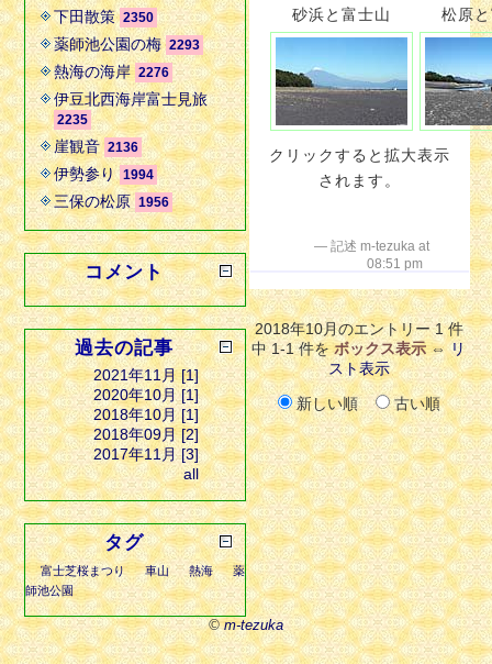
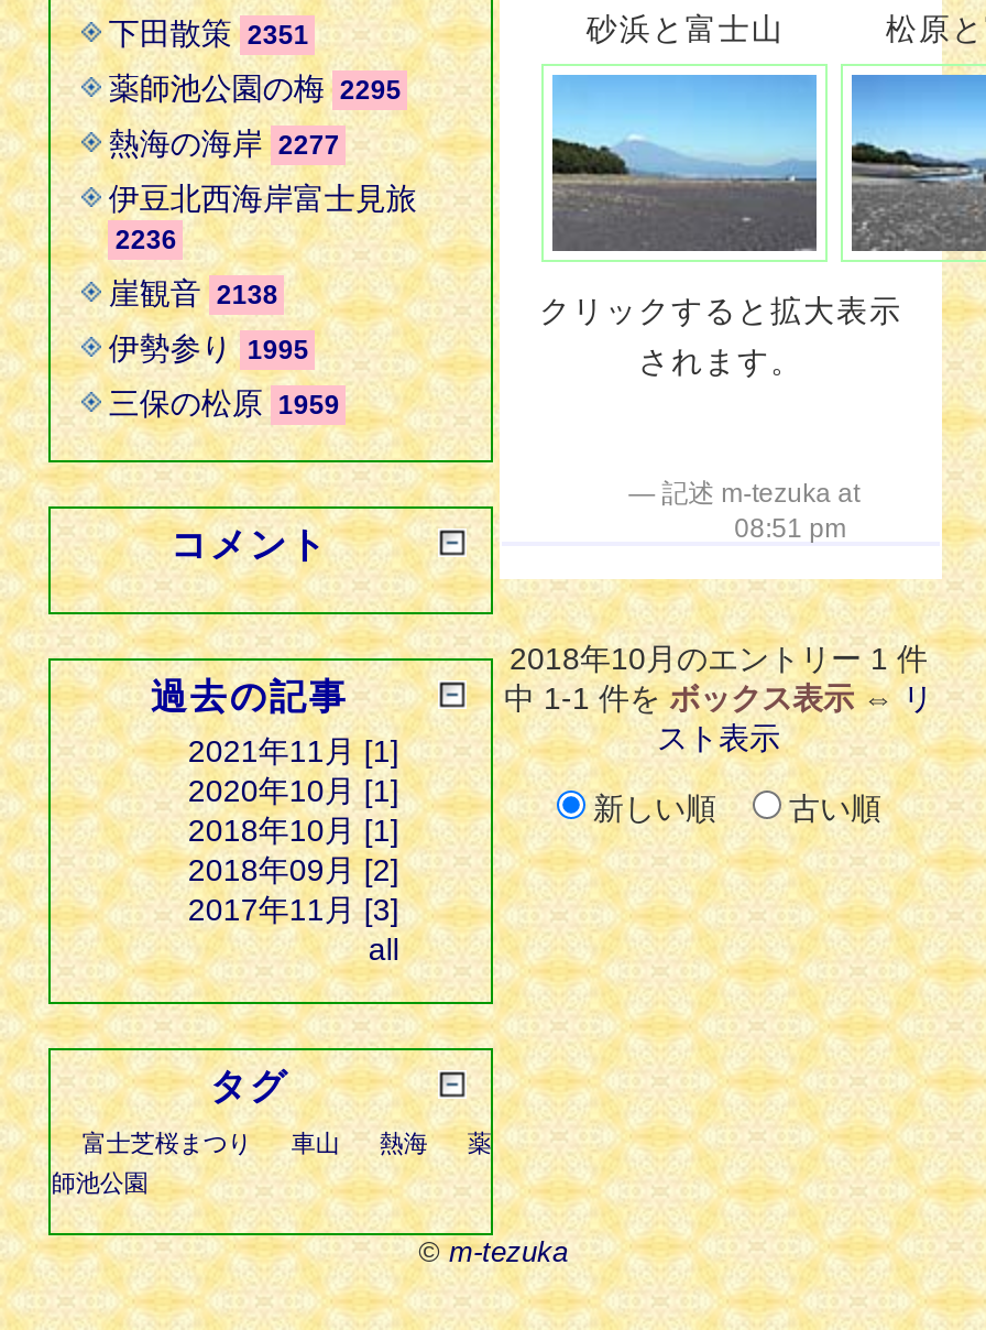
- 下田散策 2350
+ 下田散策 2351

- 薬師池公園の梅 2293
+ 薬師池公園の梅 2295

- 熱海の海岸 2276
+ 熱海の海岸 2277

- 2235
+ 2236

- 崖観音 2136
+ 崖観音 2138

- 伊勢参り 1994
+ 伊勢参り 1995

- 三保の松原 1956
+ 三保の松原 1959
